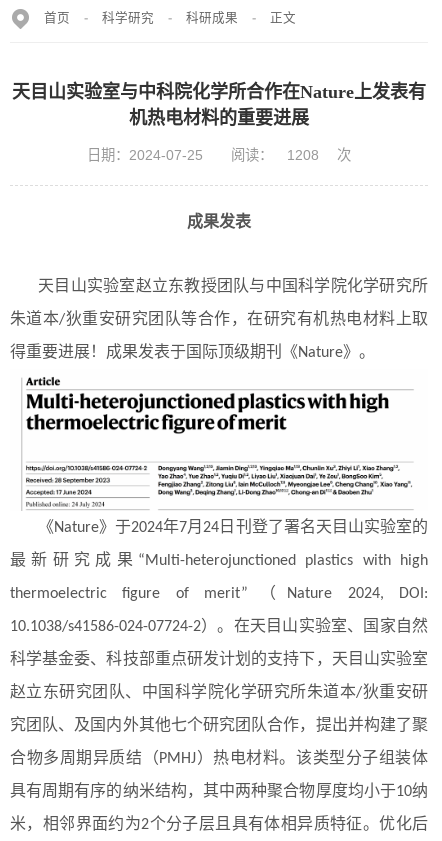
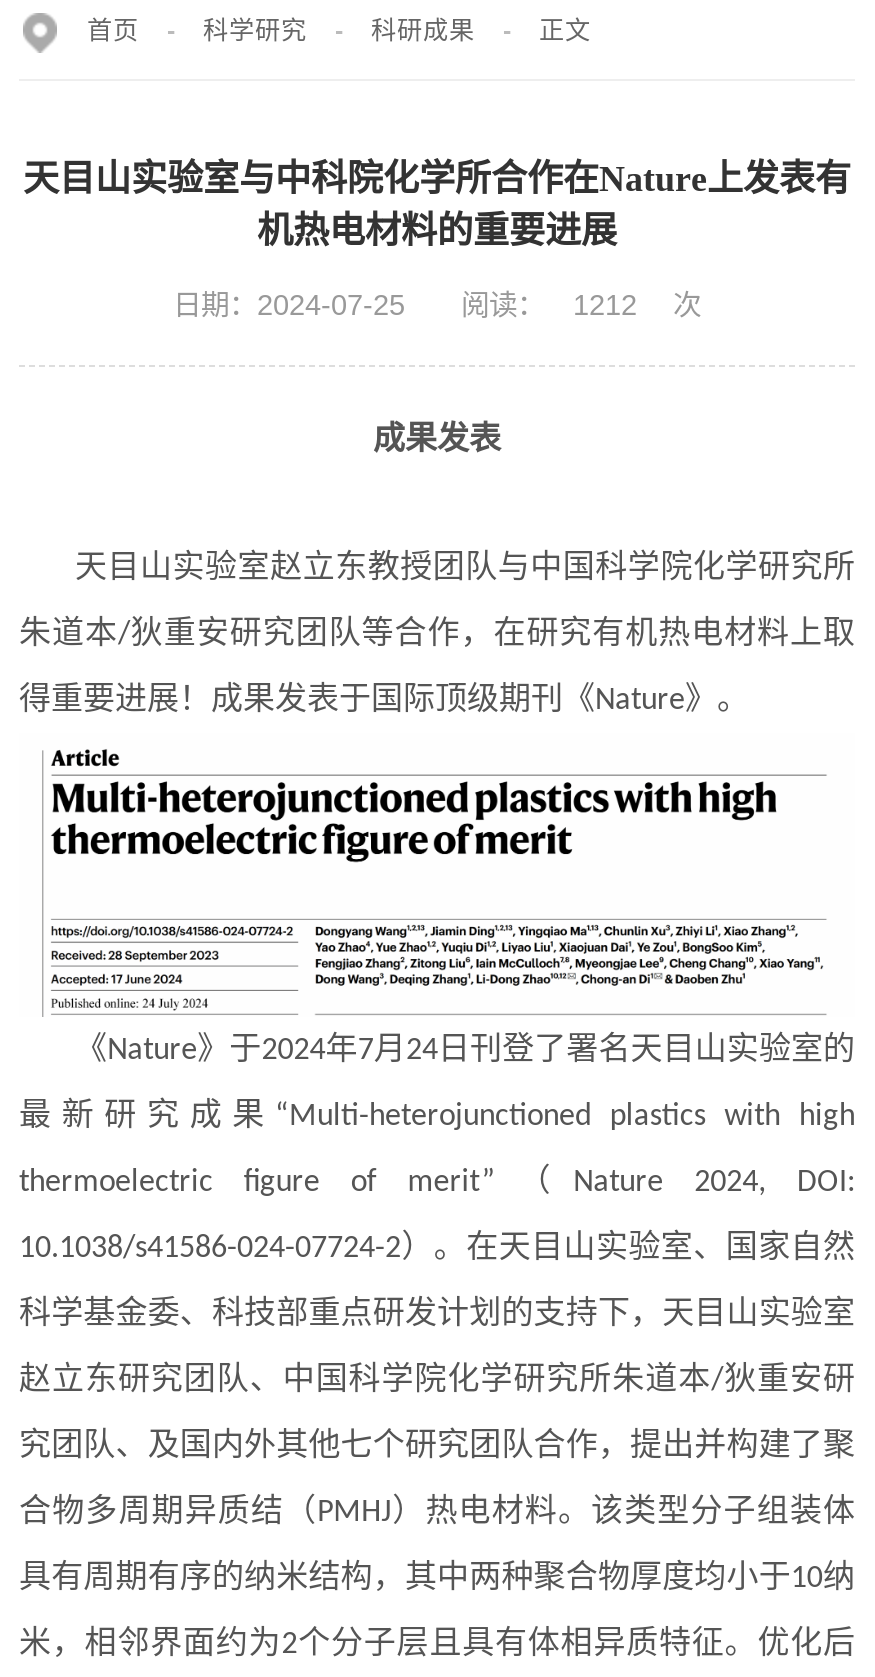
- 日期：2024-07-25 阅读： 1208 次
+ 日期：2024-07-25 阅读： 1212 次
